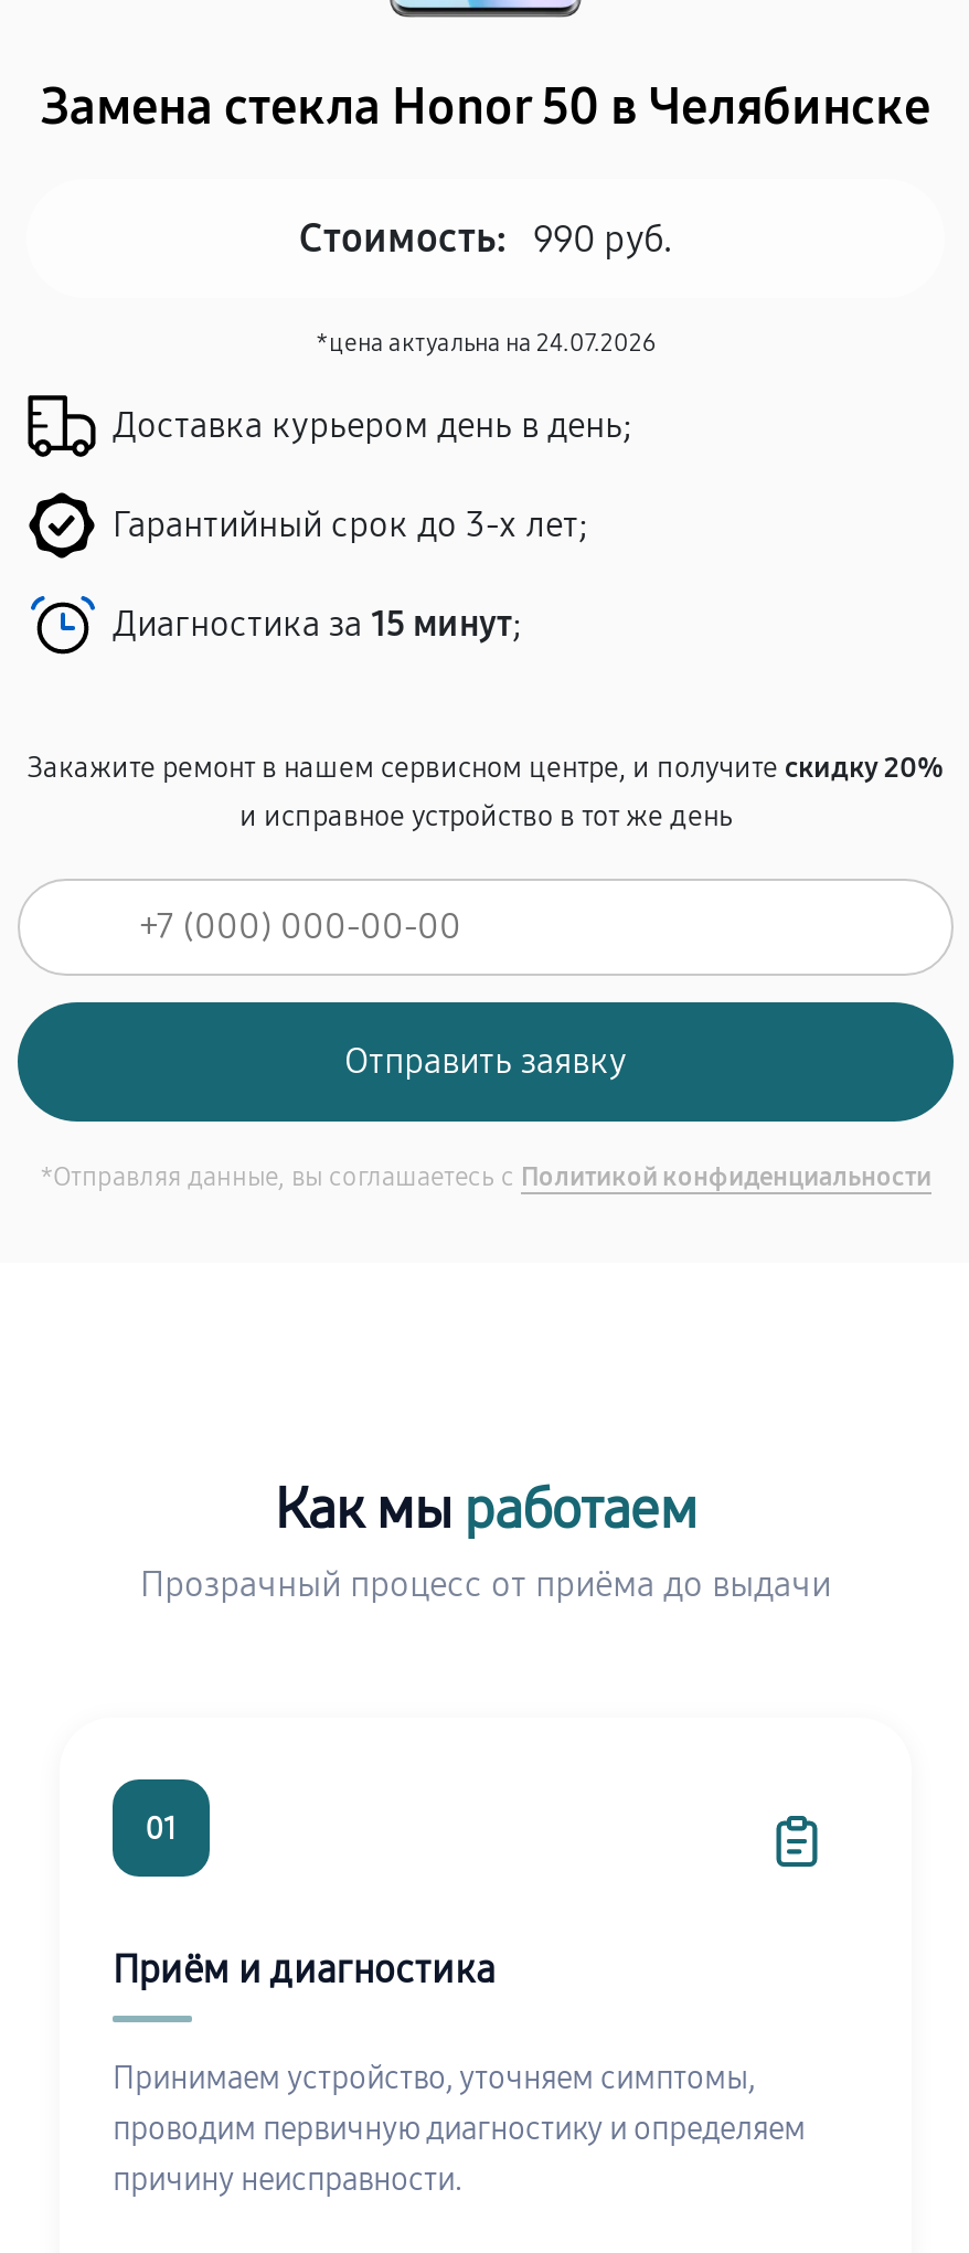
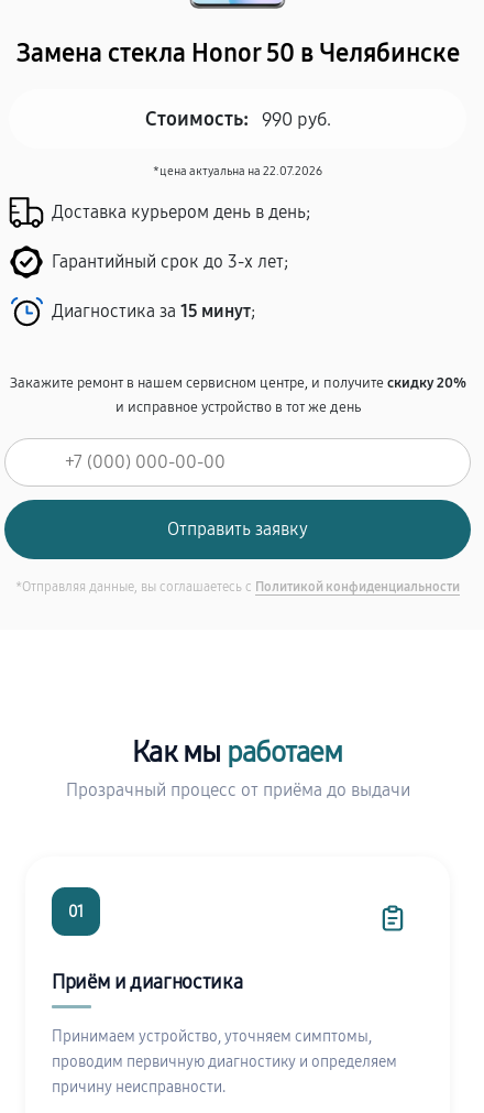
- *цена актуальна на 24.07.2026
+ *цена актуальна на 22.07.2026
